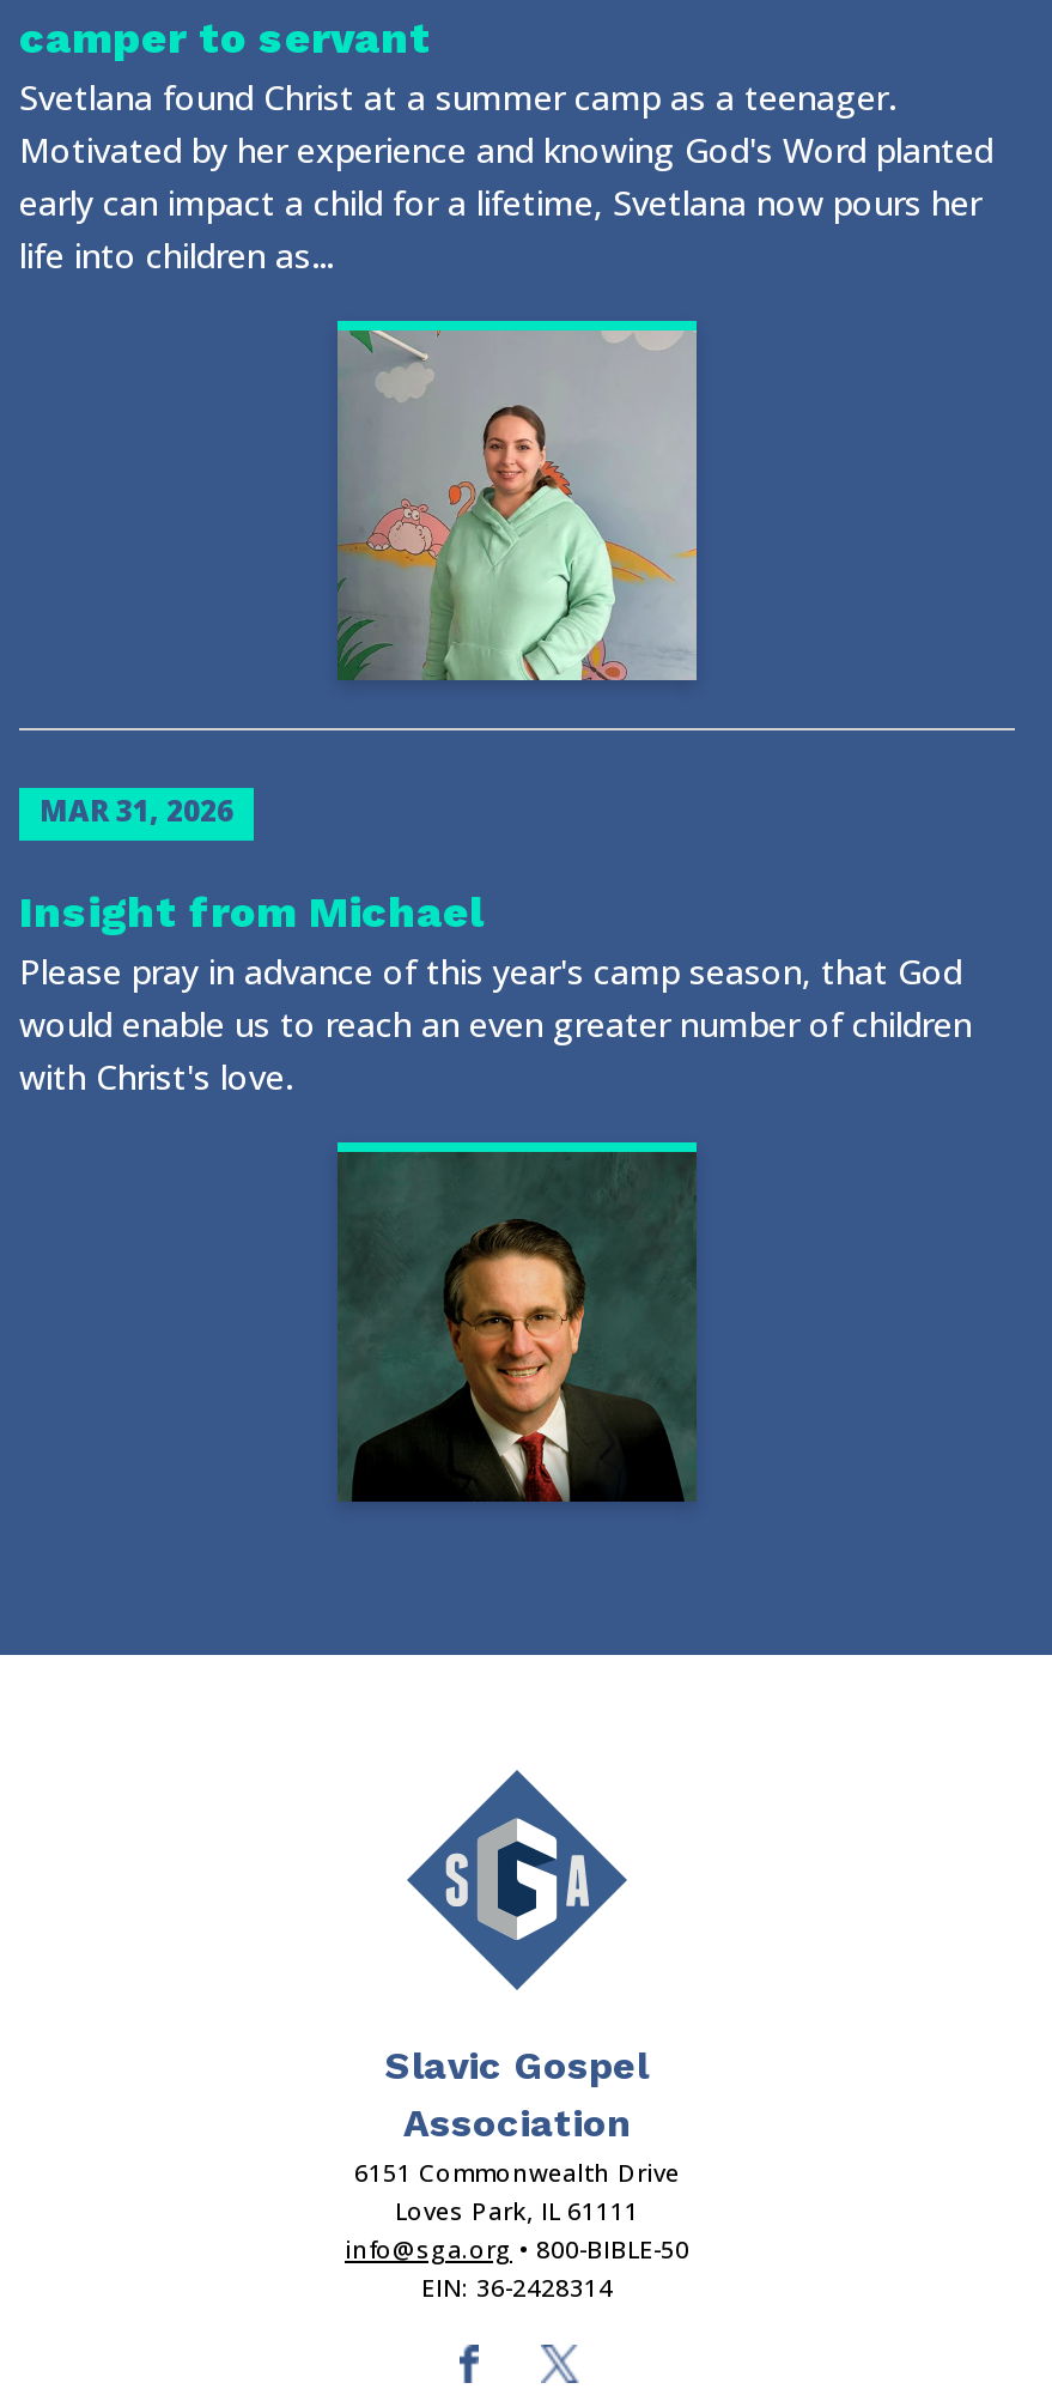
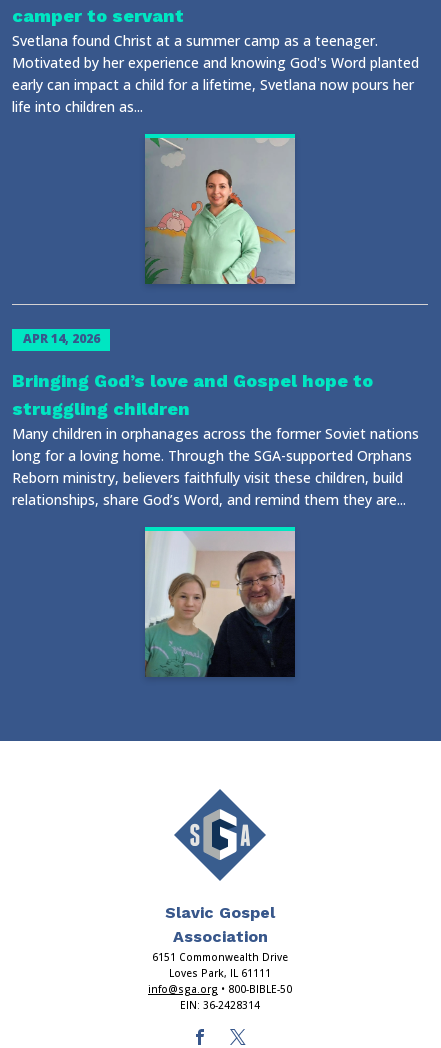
- MAR 31, 2026
+ APR 14, 2026

- Insight from Michael
- Please pray in advance of this year's camp season, that God
- would enable us to reach an even greater number of children
- with Christ's love.
+ Bringing God’s love and Gospel hope to
+ struggling children
+ Many children in orphanages across the former Soviet nations
+ long for a loving home. Through the SGA-supported Orphans
+ Reborn ministry, believers faithfully visit these children, build
+ relationships, share God’s Word, and remind them they are...

- [image]
+ [image]
